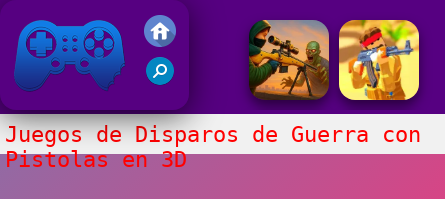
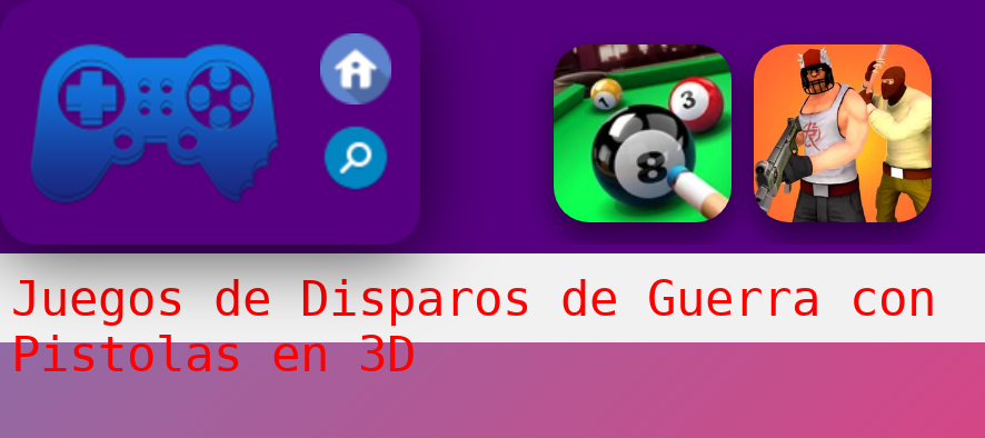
- [image]
+ [image]

- [image]
+ [image]
